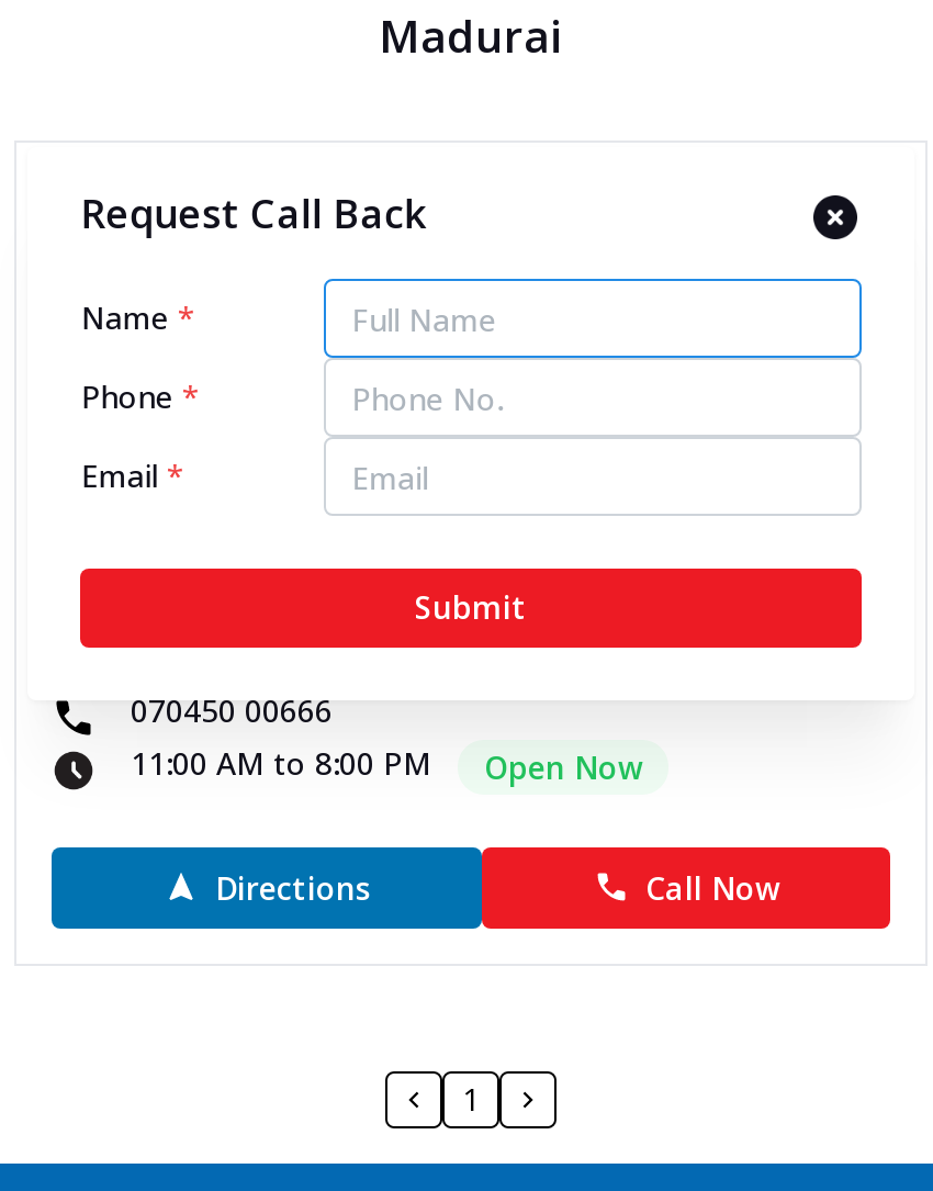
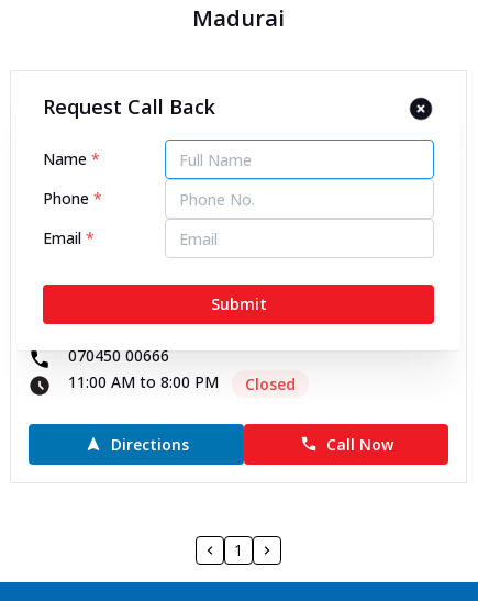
- Open Now
+ Closed
